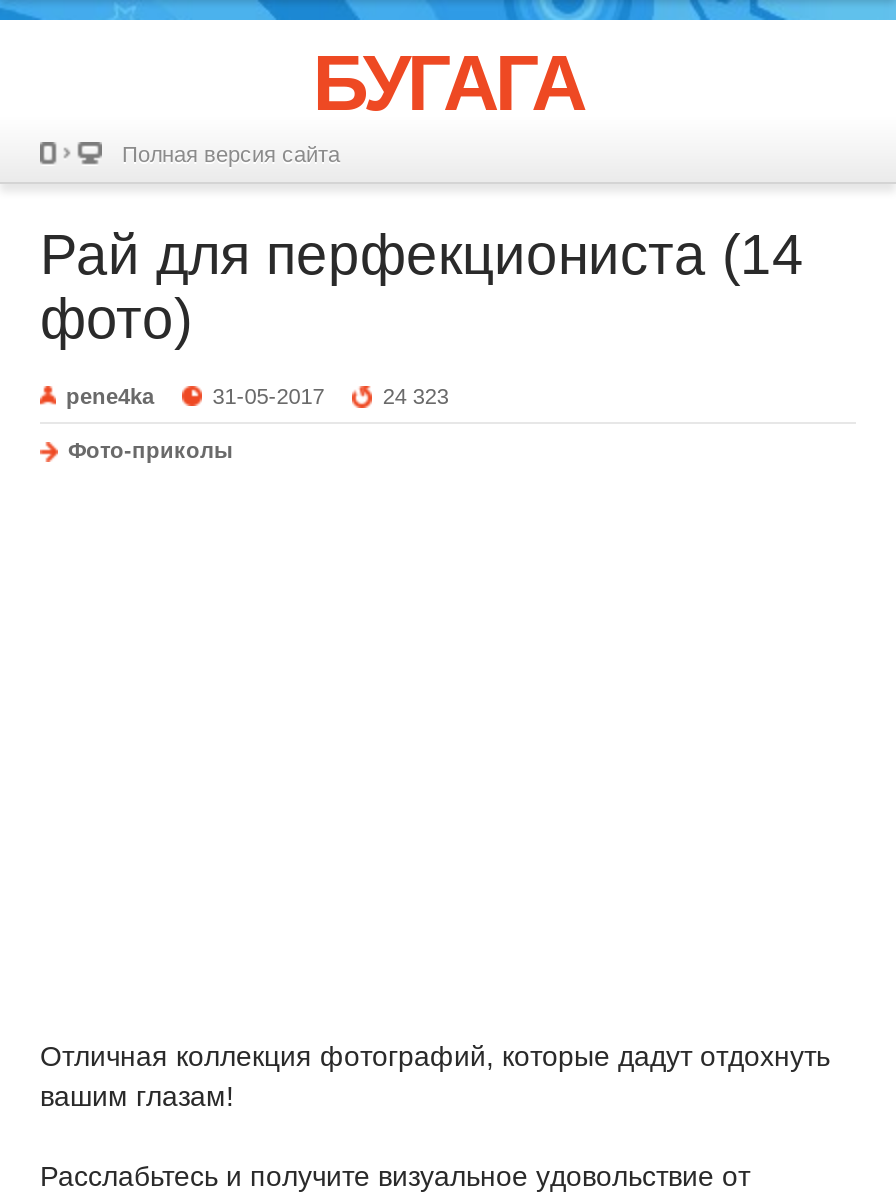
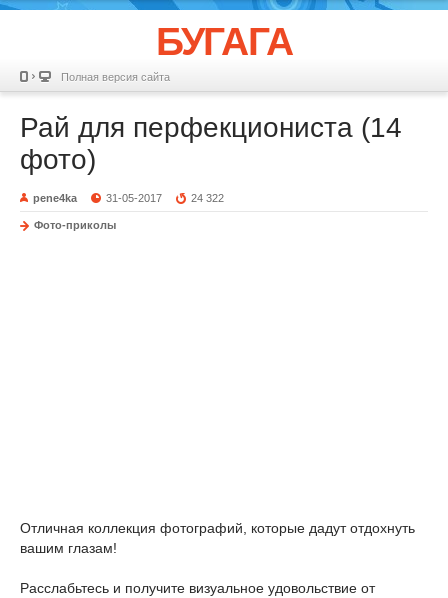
- 24 323
+ 24 322
